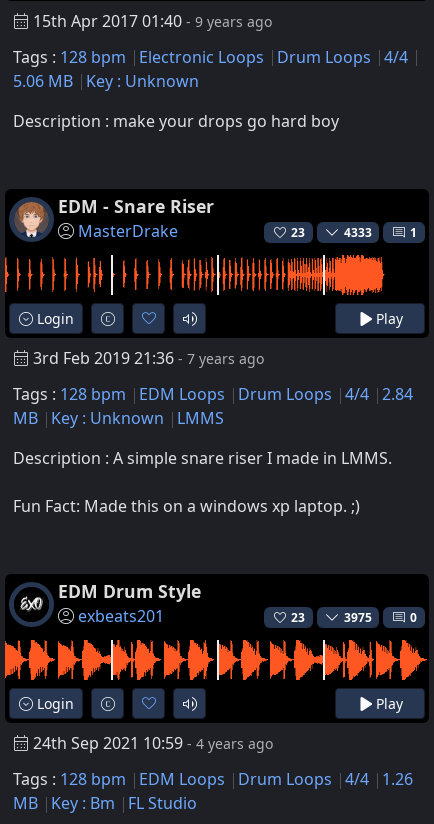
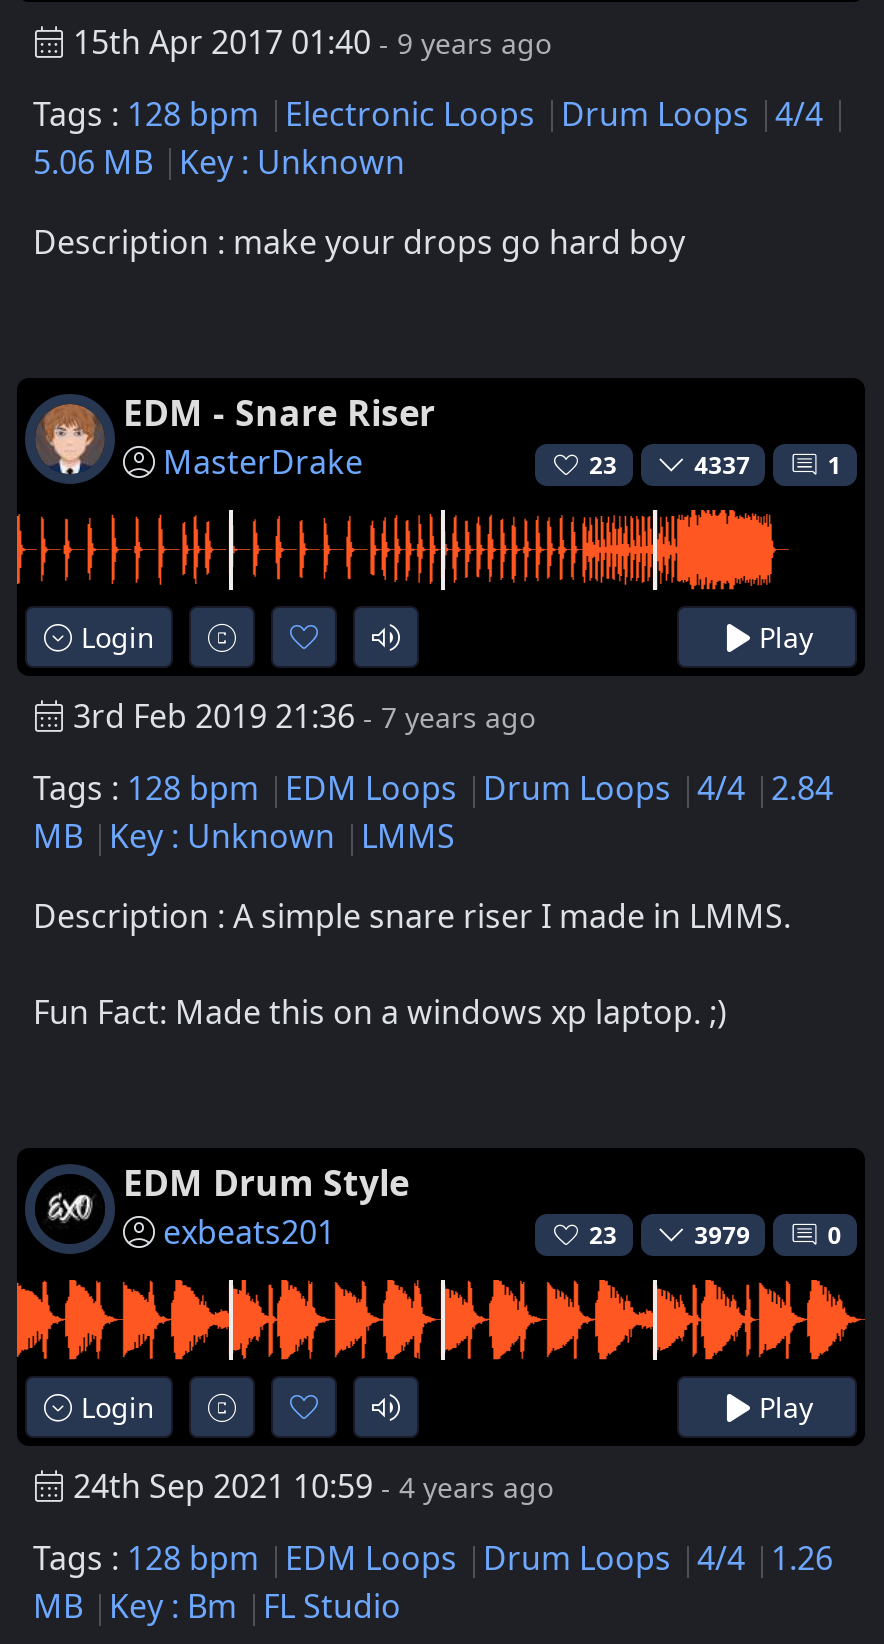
- 4333
+ 4337

- 3975
+ 3979
